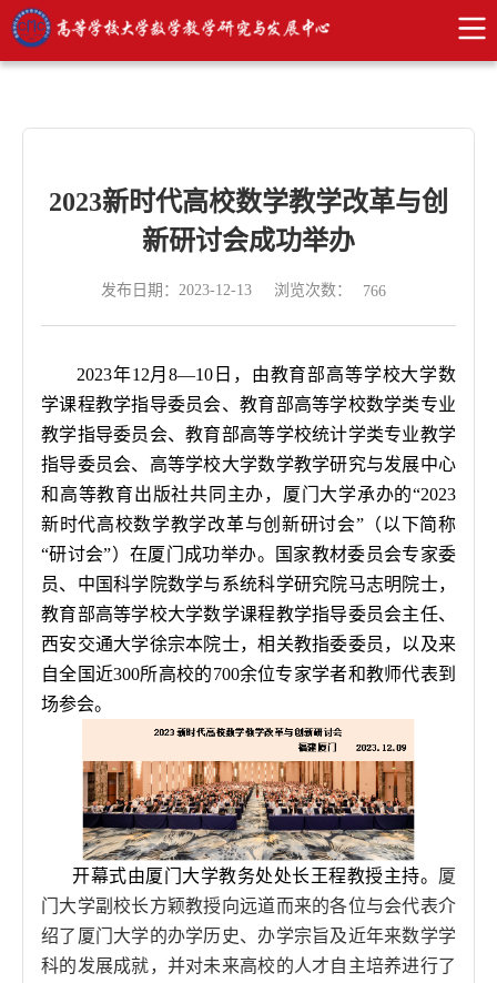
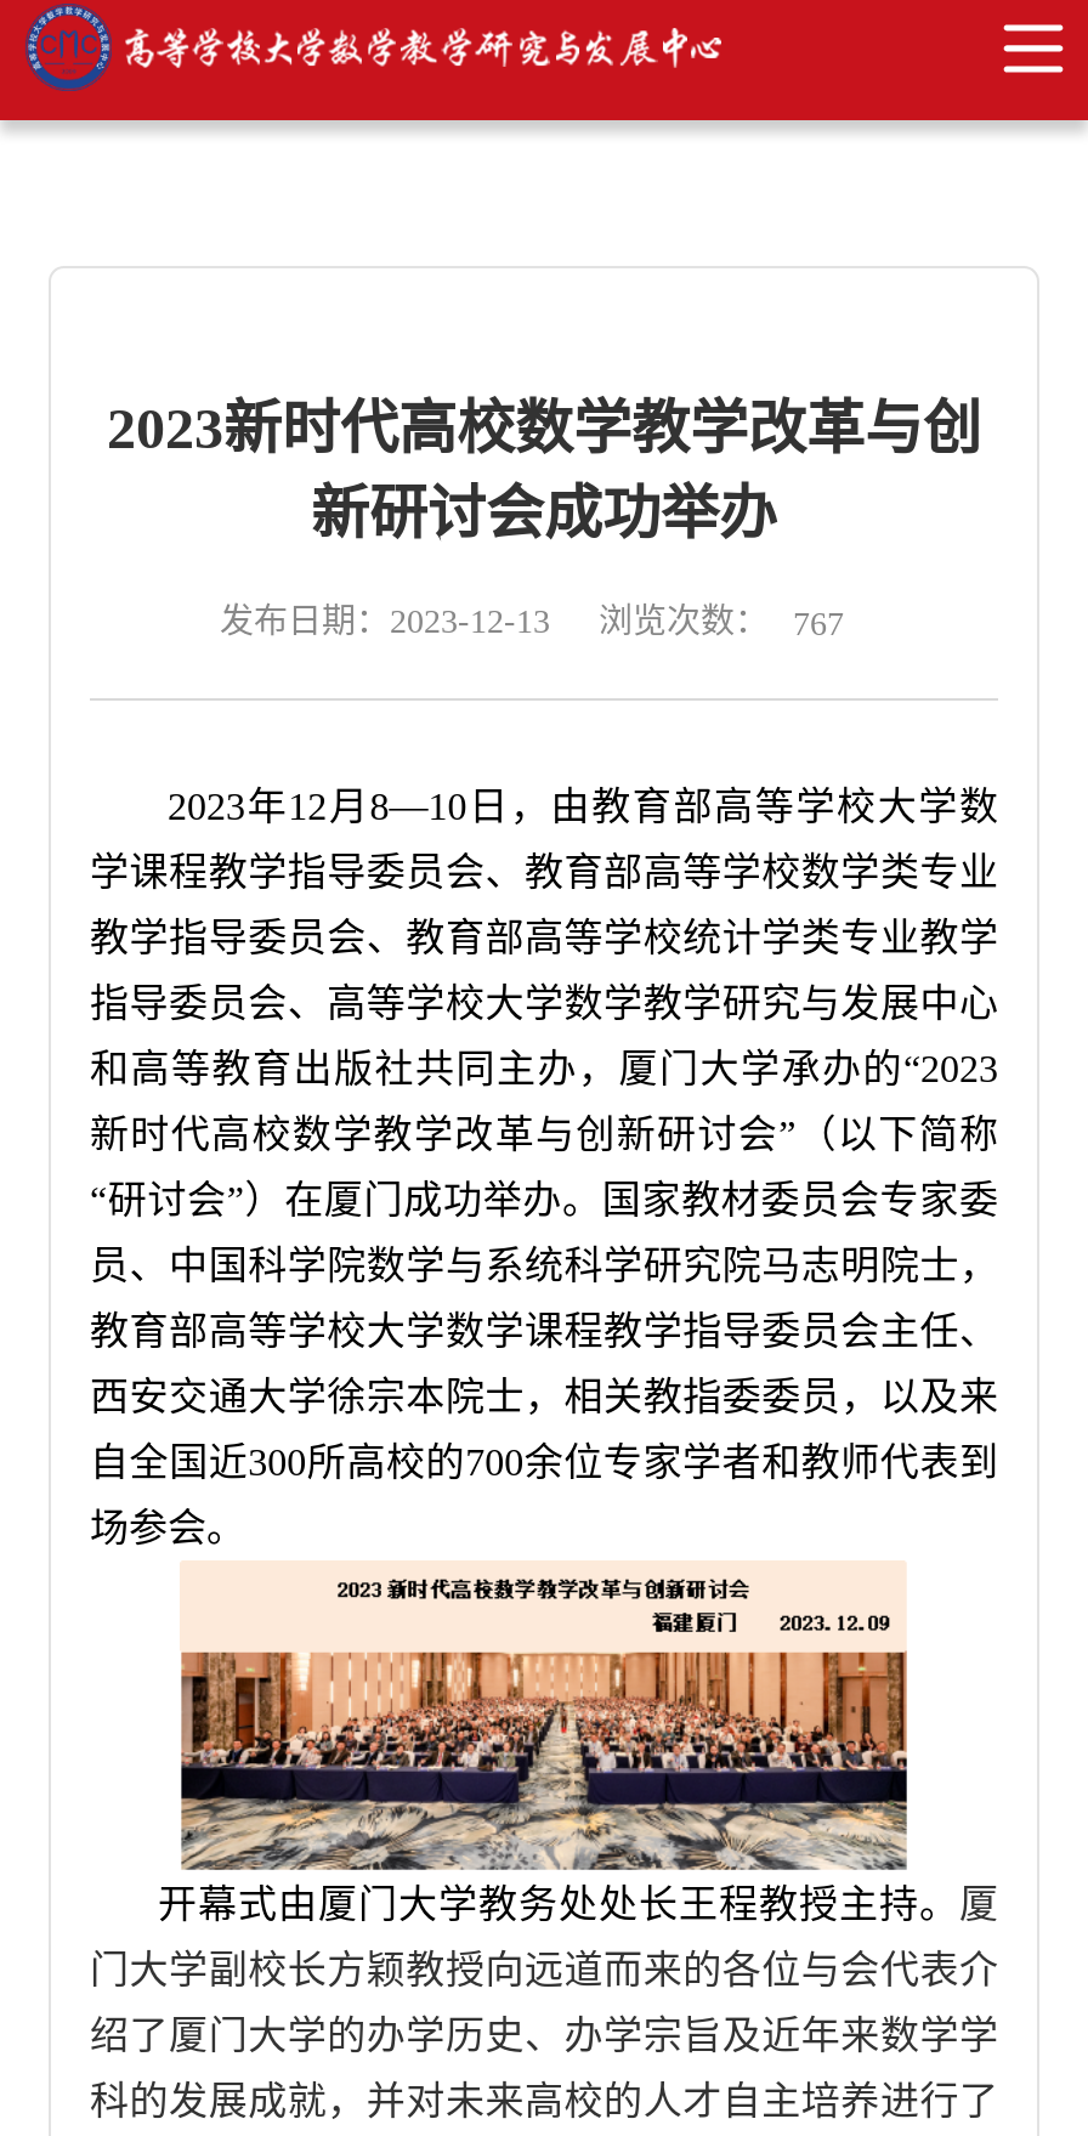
- 发布日期：2023-12-13 浏览次数： 766
+ 发布日期：2023-12-13 浏览次数： 767
